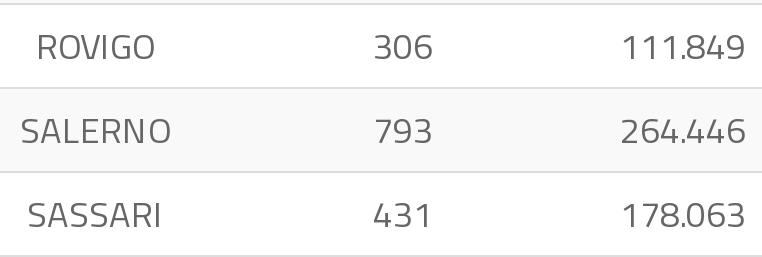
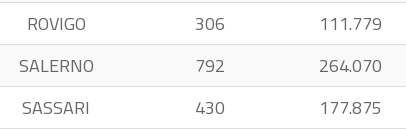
- 111.849
+ 111.779

- 793
+ 792

- 264.446
+ 264.070

- 431
+ 430

- 178.063
+ 177.875
